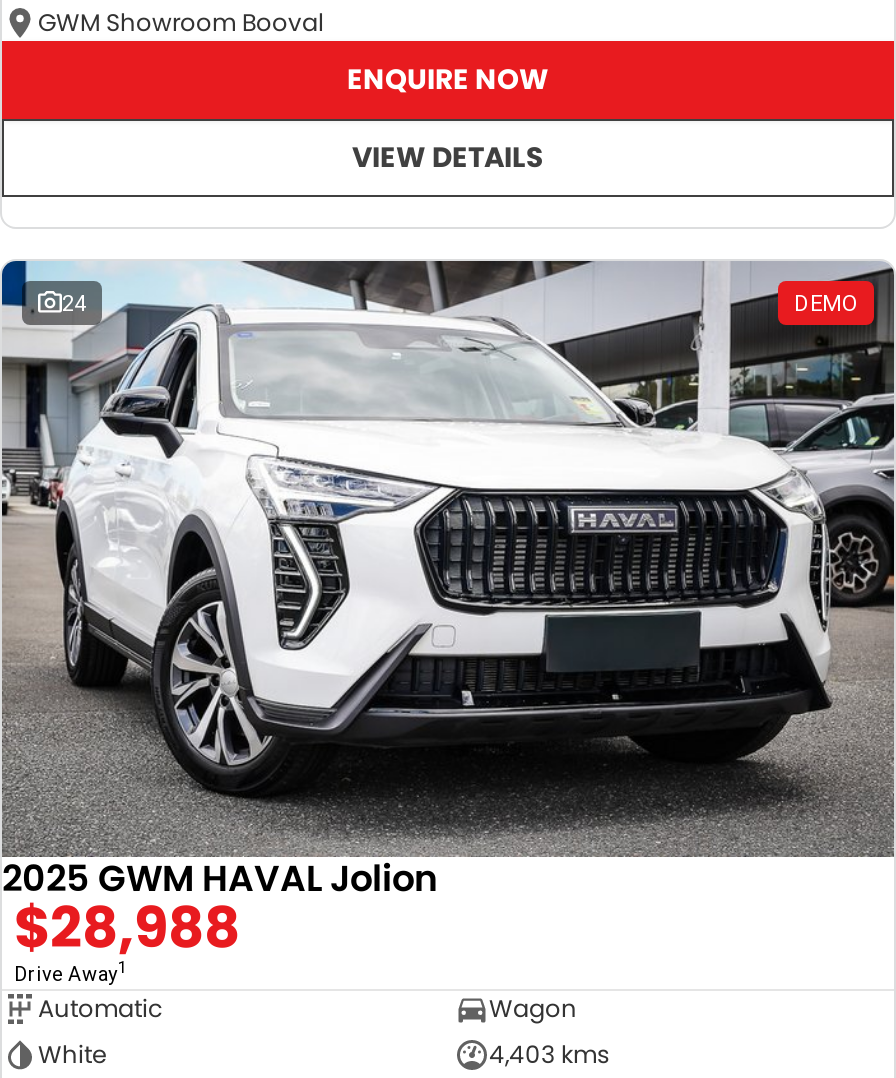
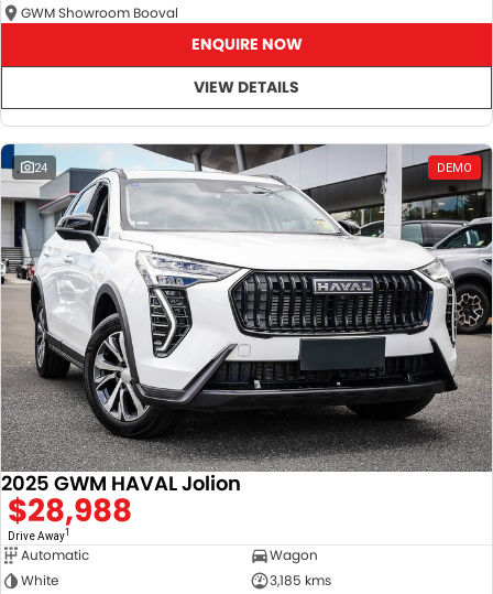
- 4,403 kms
+ 3,185 kms
